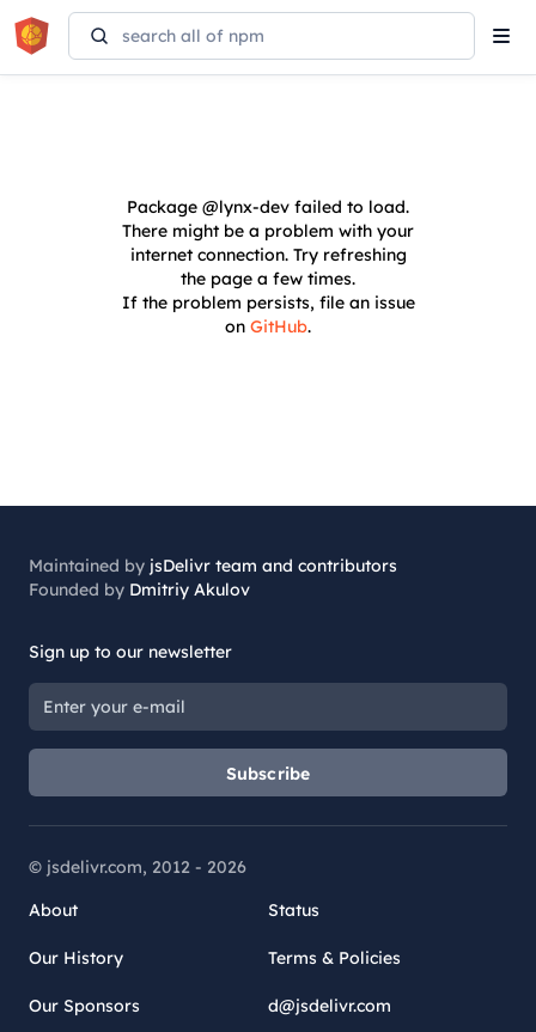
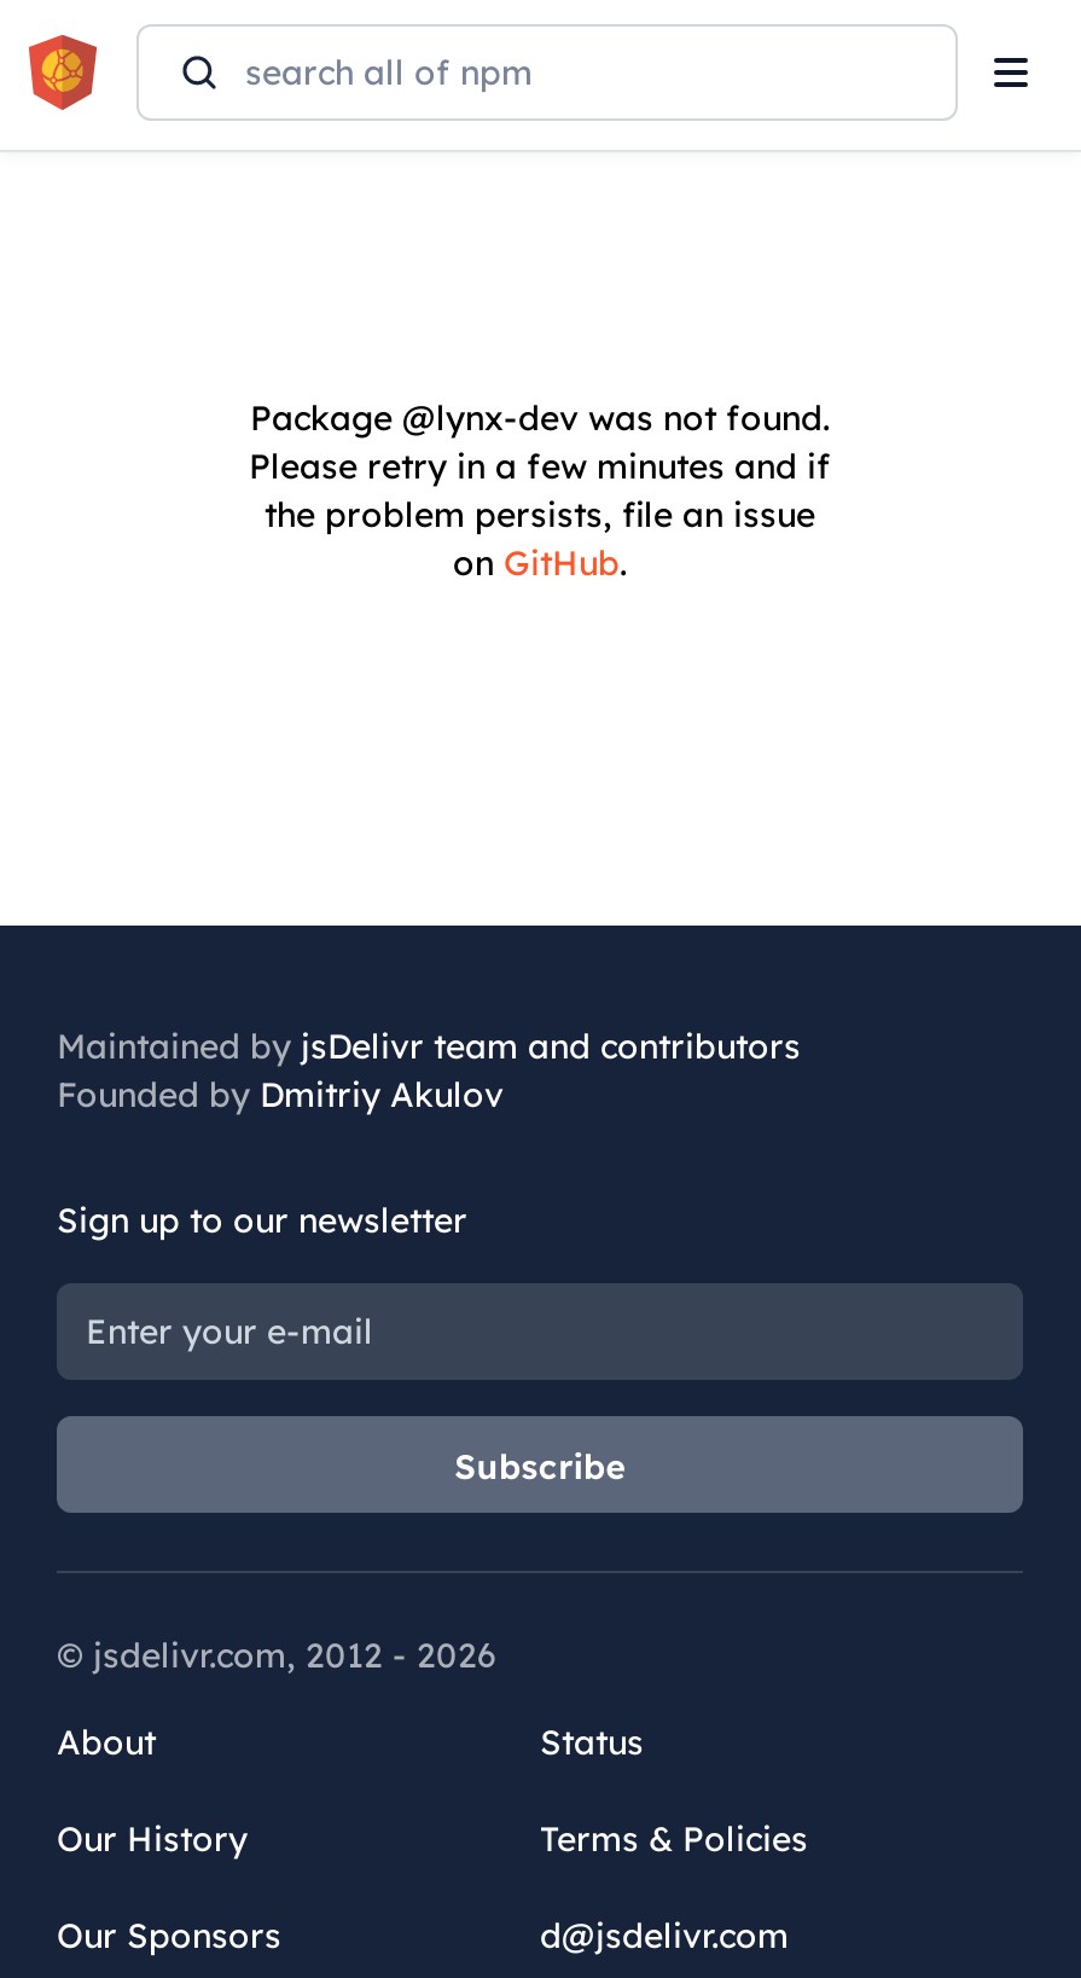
- Package @lynx-dev failed to load.
- There might be a problem with your
- internet connection. Try refreshing
- the page a few times.
- If the problem persists, file an issue
+ Package @lynx-dev was not found.
+ Please retry in a few minutes and if
+ the problem persists, file an issue
